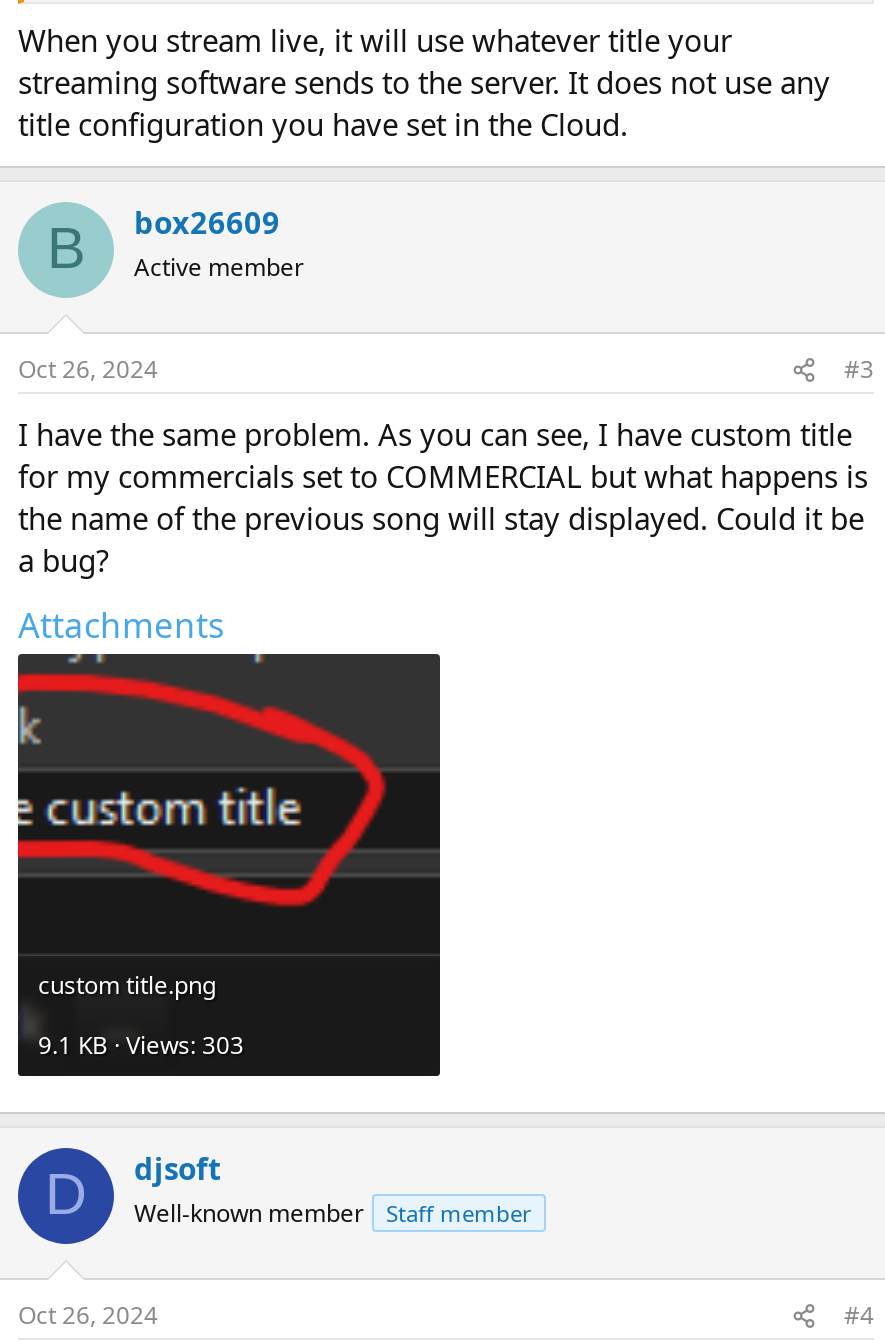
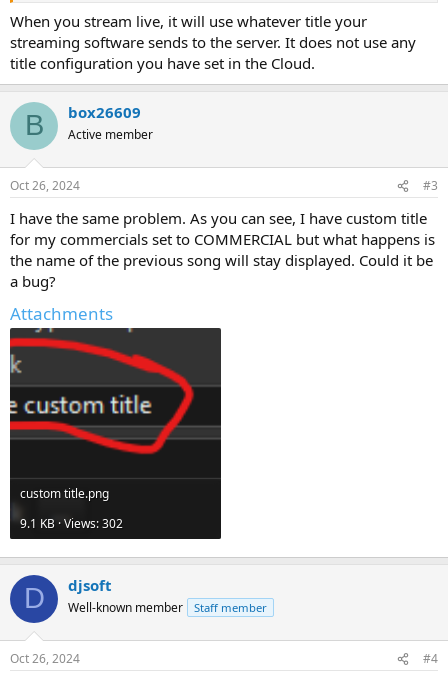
- 9.1 KB · Views: 303
+ 9.1 KB · Views: 302
